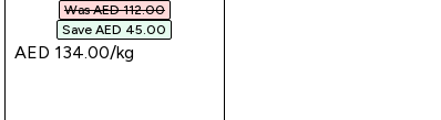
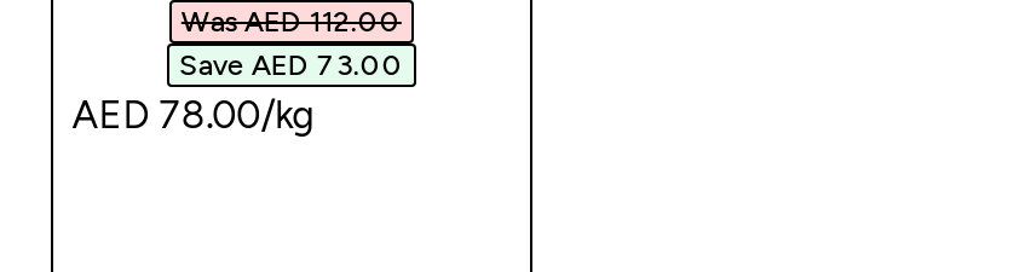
- Save AED 45.00
+ Save AED 73.00

- AED 134.00/kg
+ AED 78.00/kg
